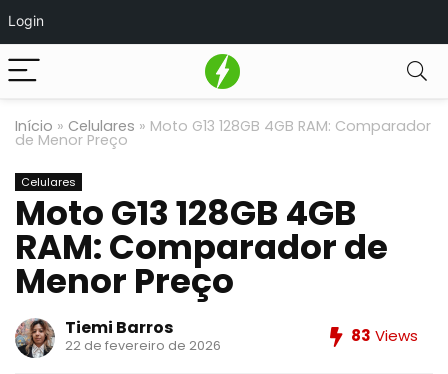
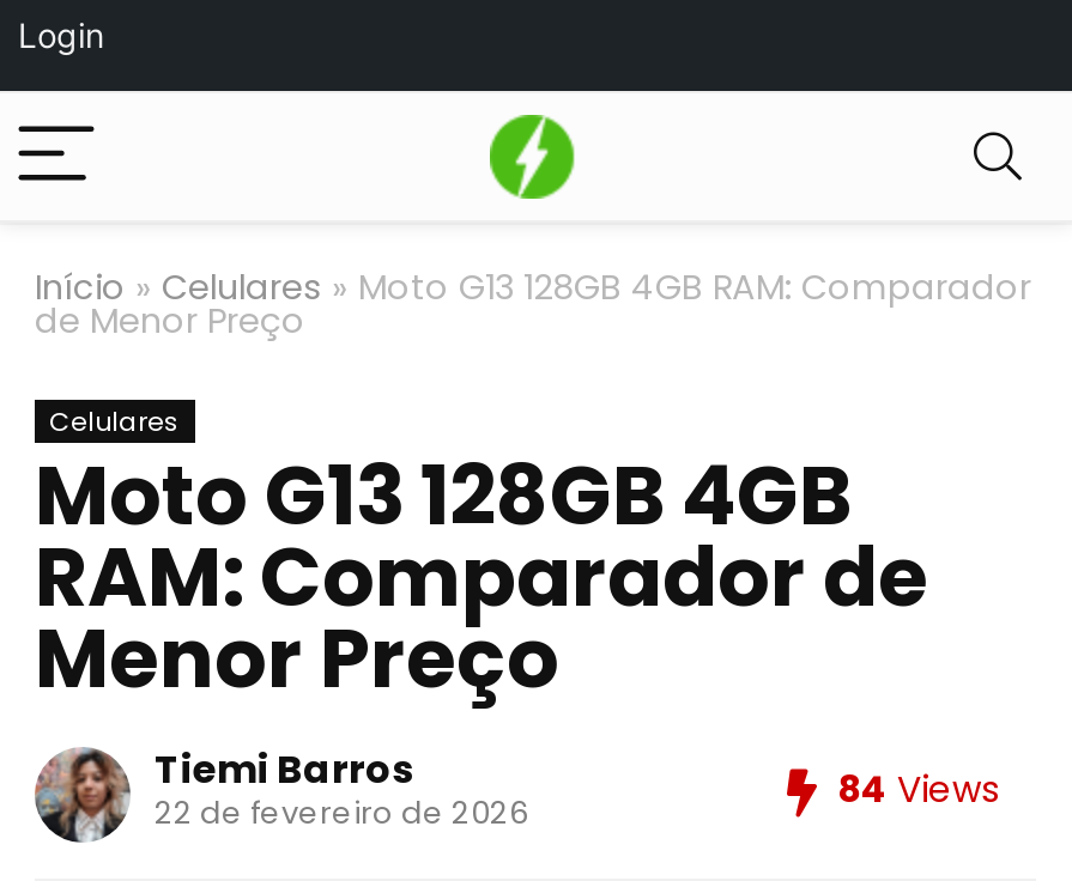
- 83 Views
+ 84 Views
